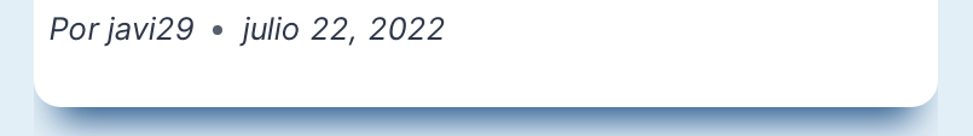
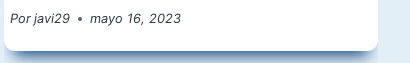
- Por javi29 julio 22, 2022
+ Por javi29 mayo 16, 2023
